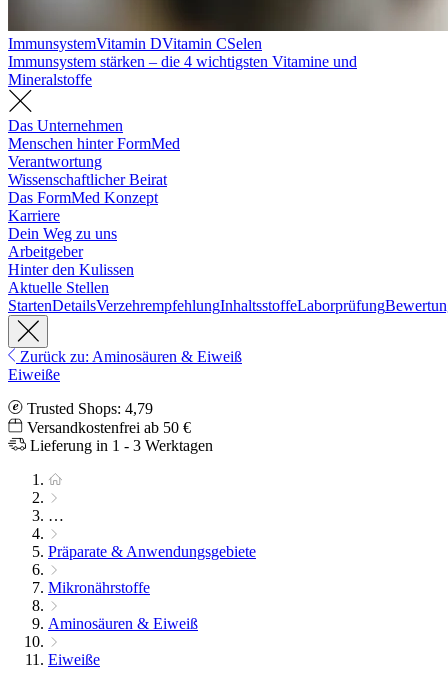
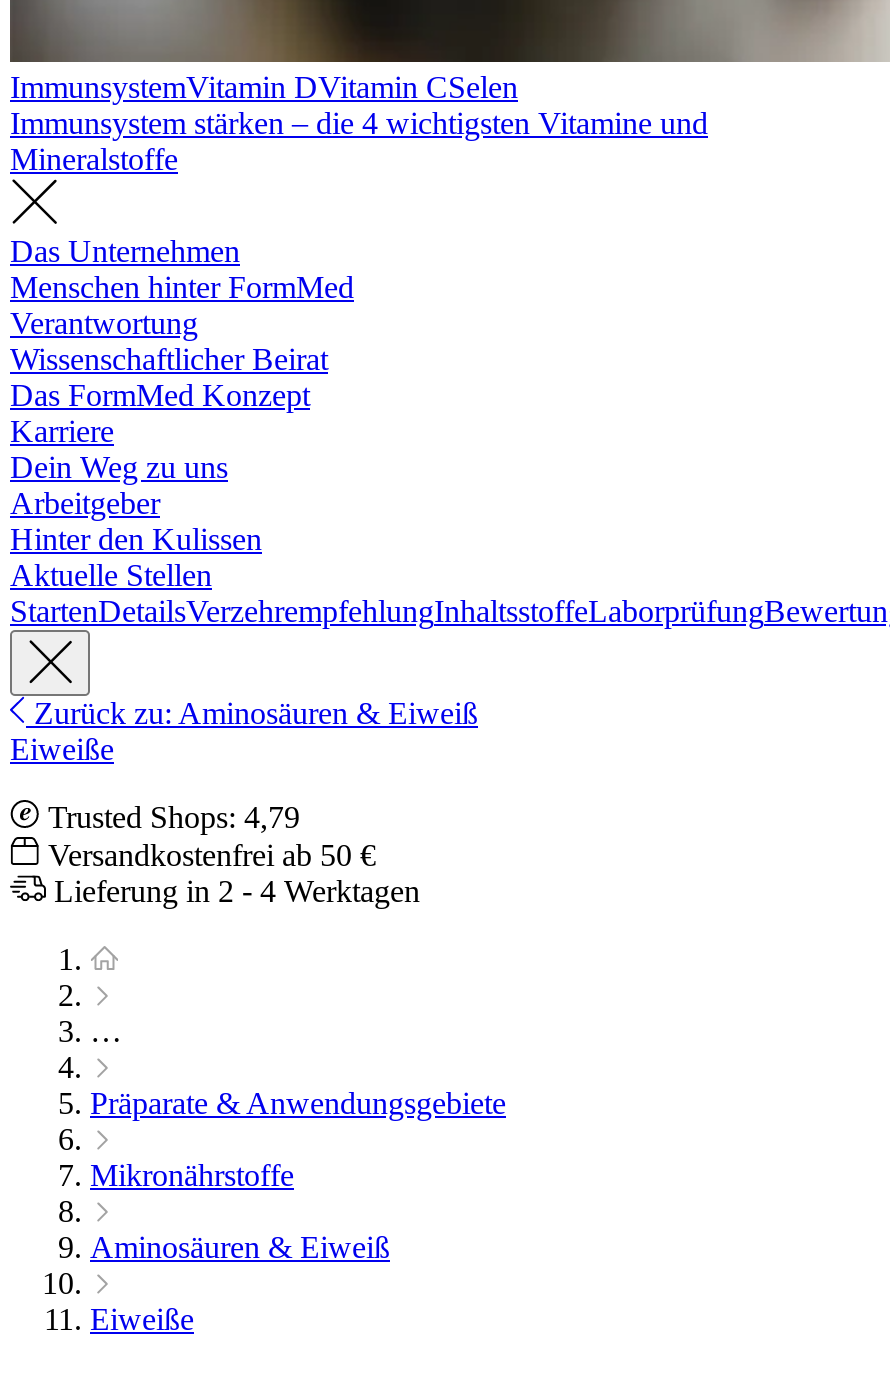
- Lieferung in 1 - 3 Werktagen
+ Lieferung in 2 - 4 Werktagen
